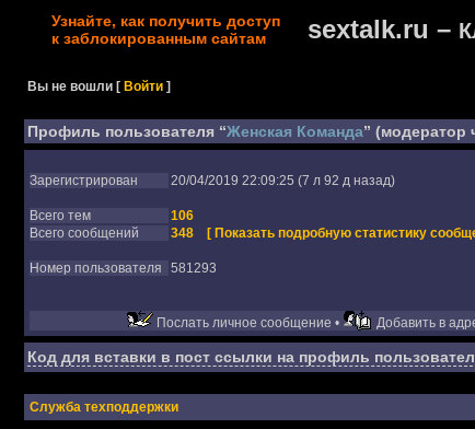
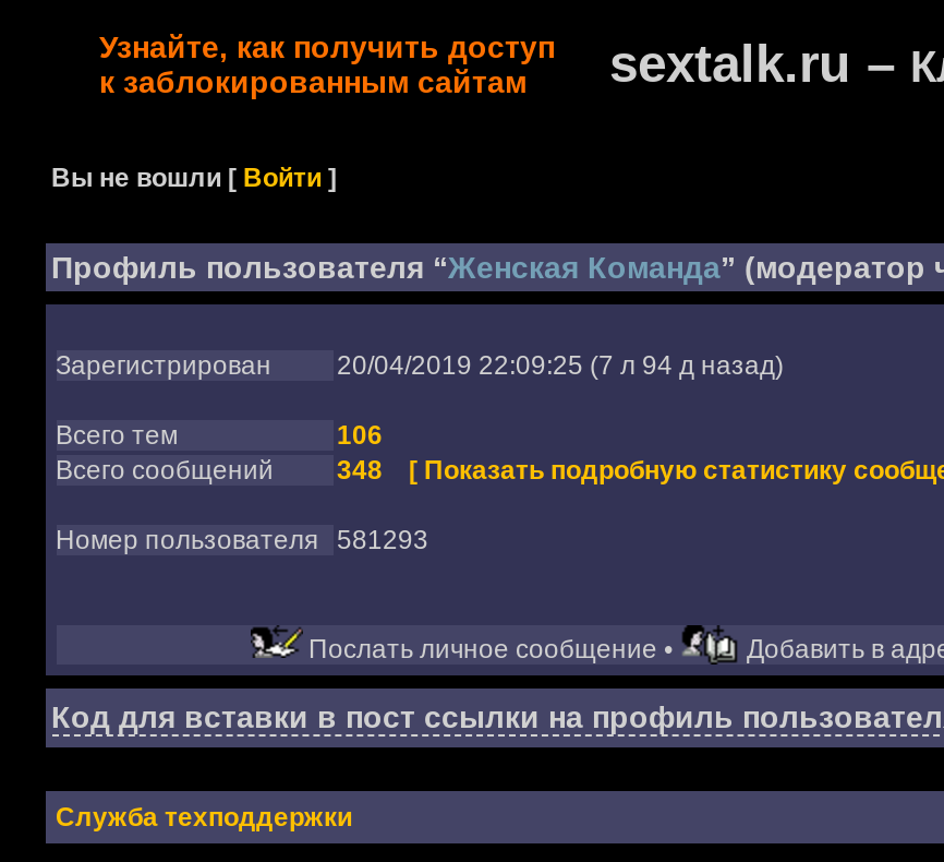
- Зарегистрирован 20/04/2019 22:09:25 (7 л 92 д назад)
+ Зарегистрирован 20/04/2019 22:09:25 (7 л 94 д назад)
